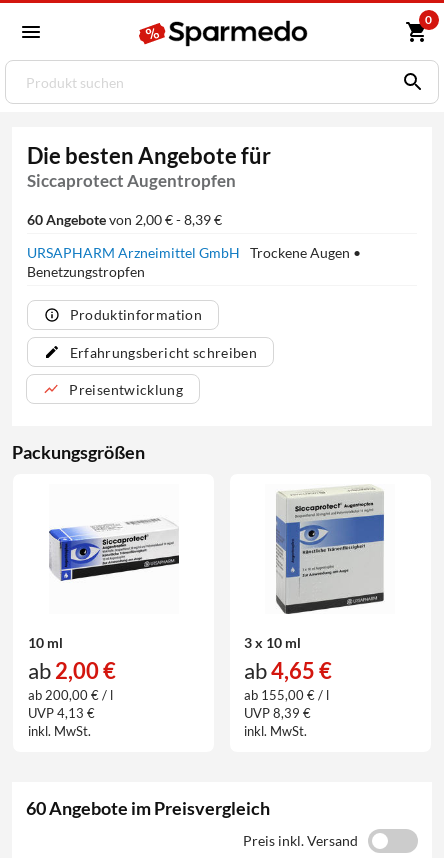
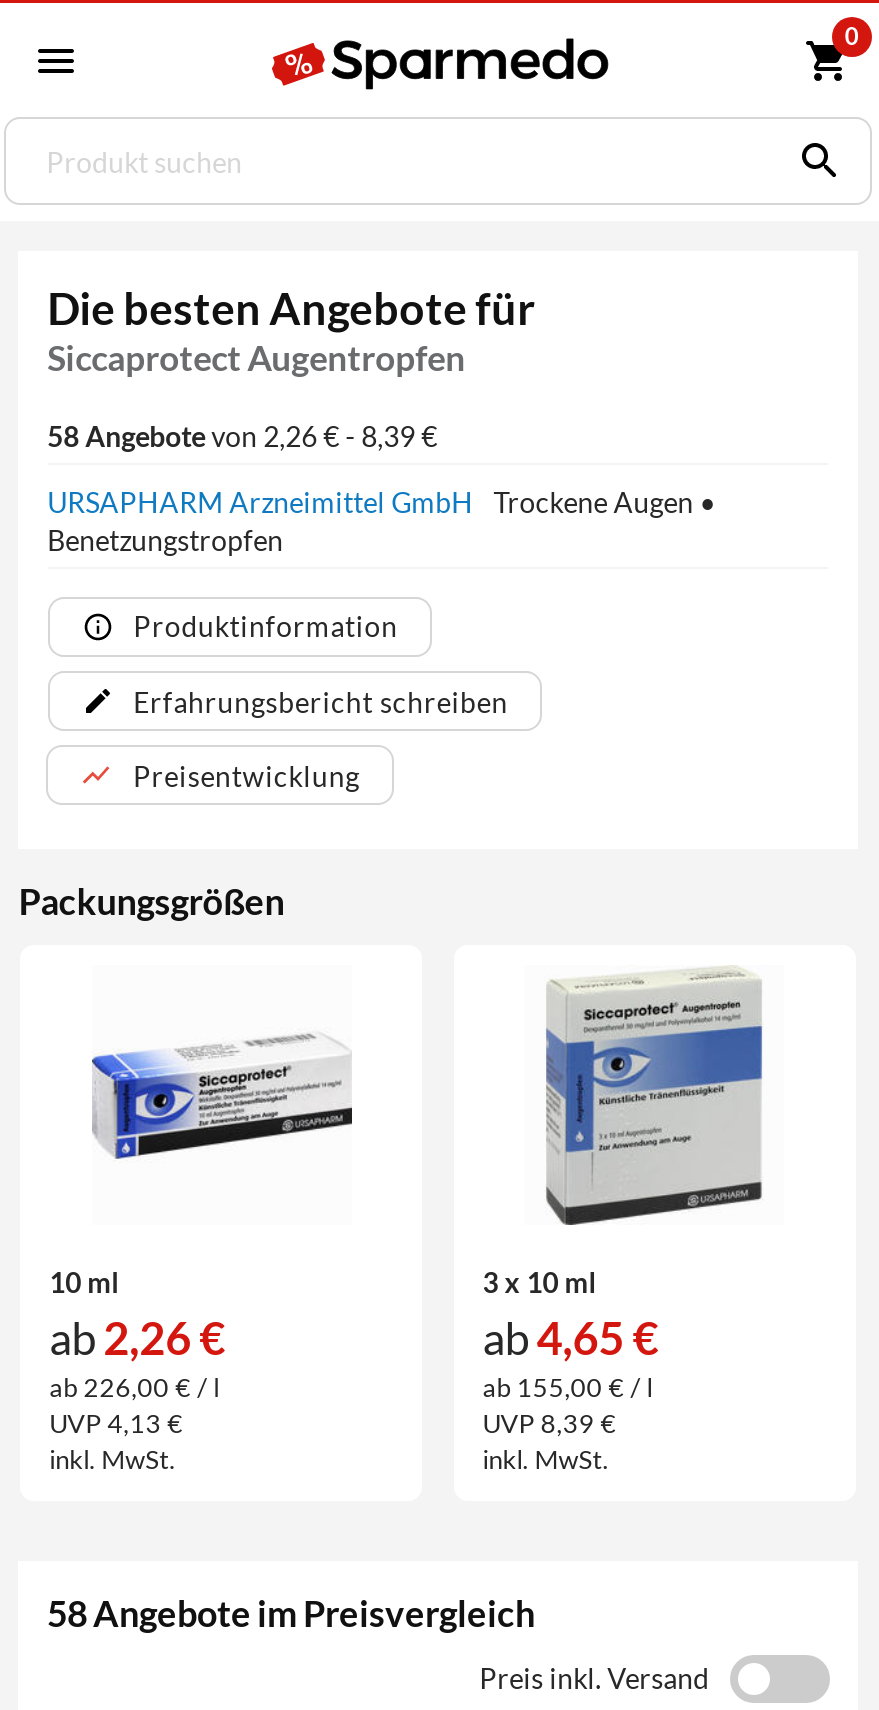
- 60 Angebote von 2,00 € - 8,39 €
+ 58 Angebote von 2,26 € - 8,39 €

- ab 2,00 €
+ ab 2,26 €

- ab 200,00 € / l
+ ab 226,00 € / l

- 60 Angebote im Preisvergleich
+ 58 Angebote im Preisvergleich
